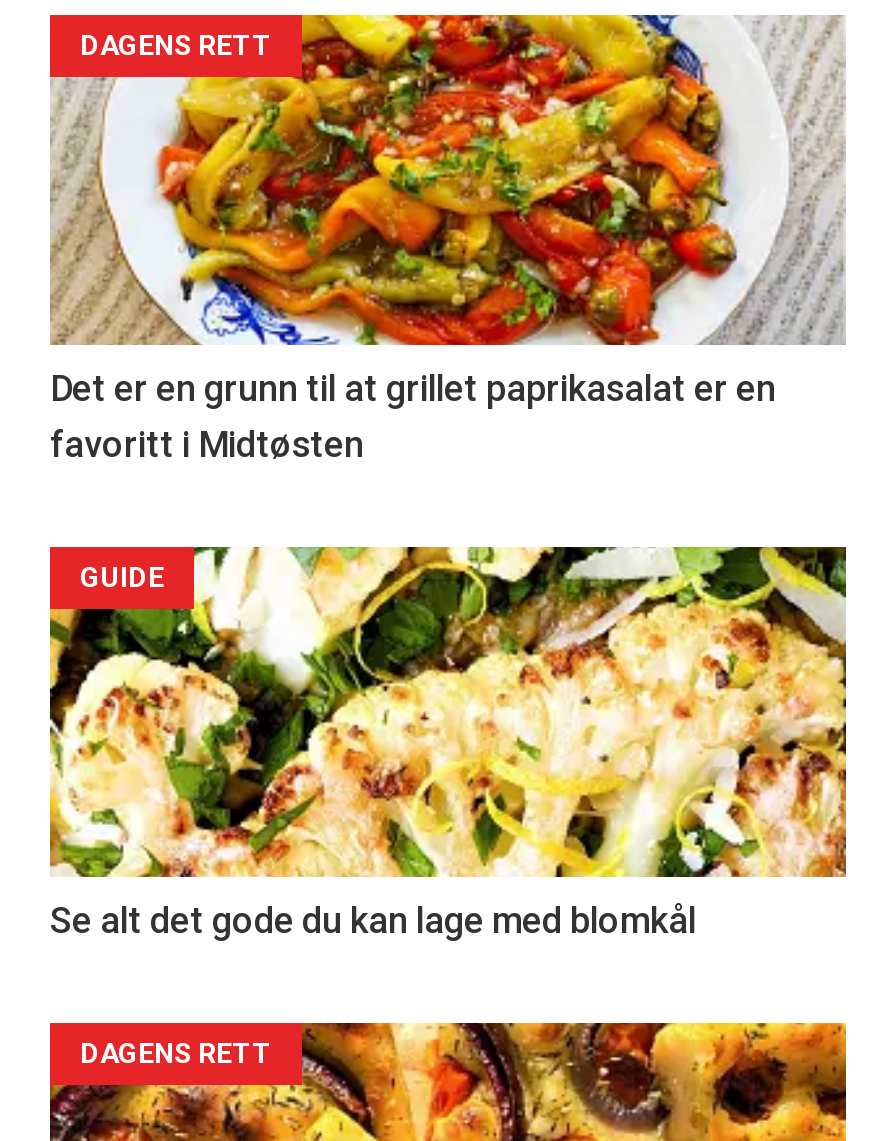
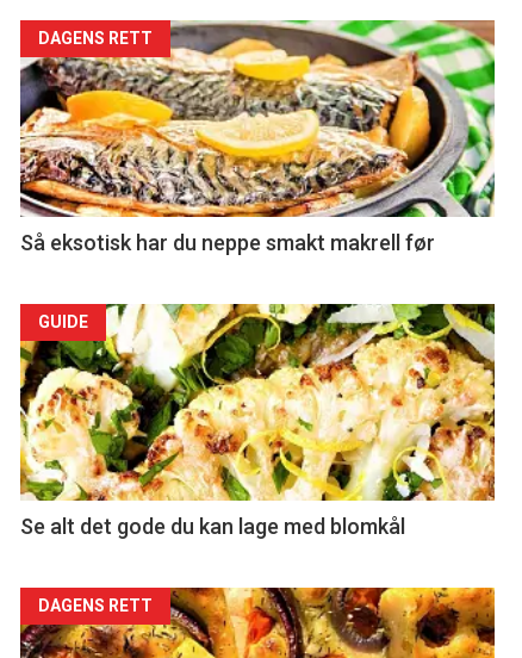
- [image]
- Det er en grunn til at grillet paprikasalat er en
- favoritt i Midtøsten
+ [image]
+ Så eksotisk har du neppe smakt makrell før
